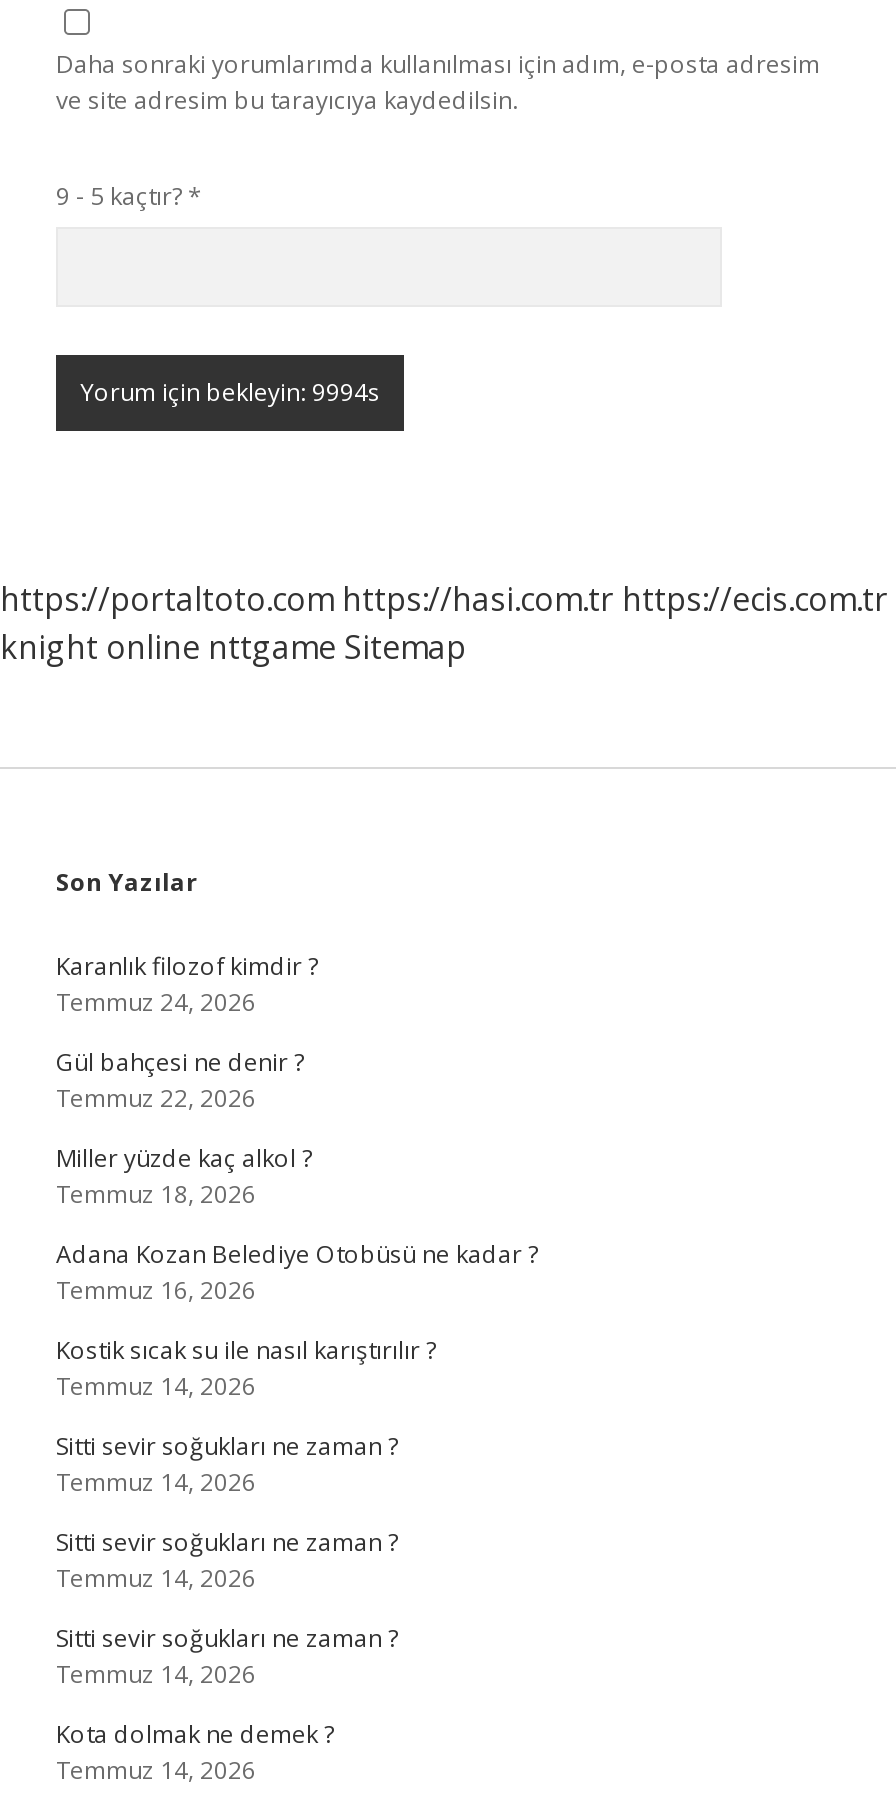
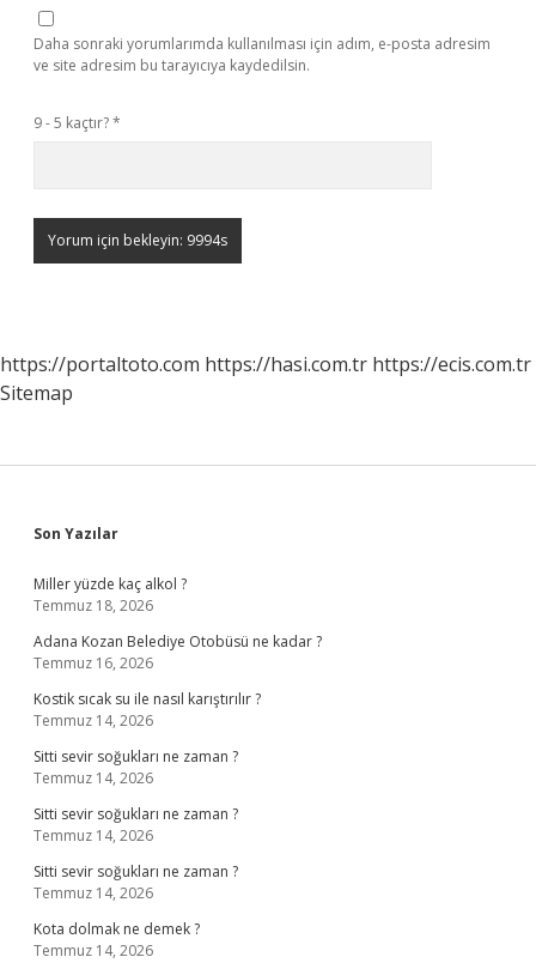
- knight online nttgame Sitemap
+ Sitemap

- Karanlık filozof kimdir ?
- Temmuz 24, 2026
- Gül bahçesi ne denir ?
- Temmuz 22, 2026
